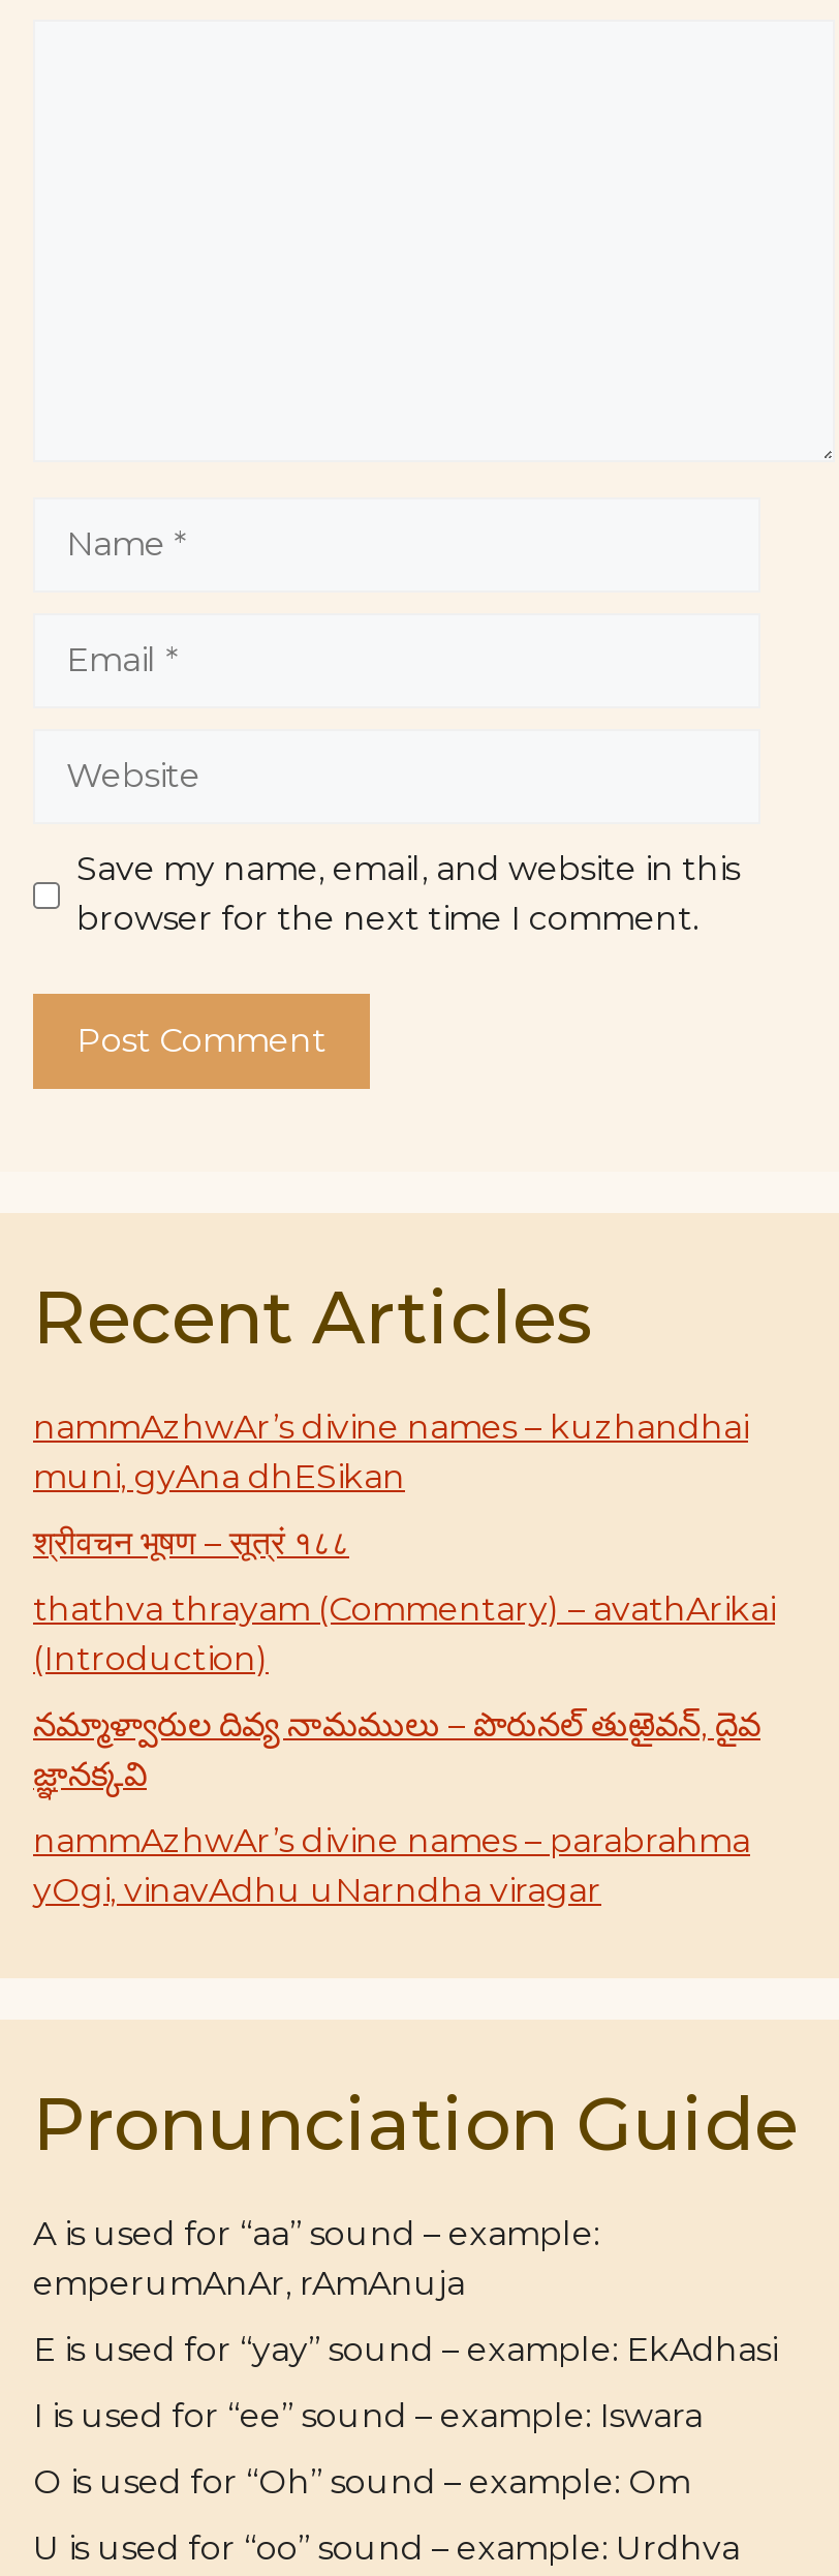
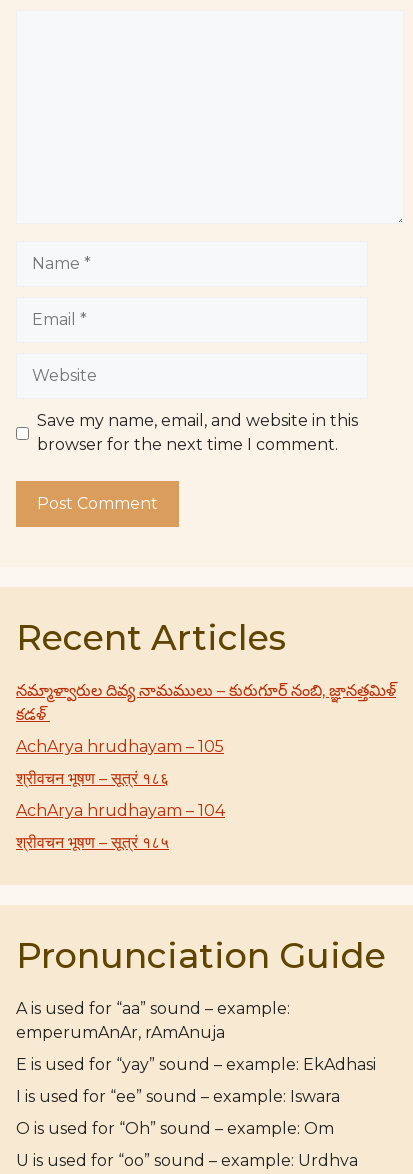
- nammAzhwAr’s divine names – kuzhandhai
- muni, gyAna dhESikan
+ నమ్మాళ్వారుల దివ్య నామములు – కురుగూర్ నంబి, జ్ఞానత్తమిళ్
+ కడళ్

- श्रीवचन भूषण – सूत्रं १८८
+ AchArya hrudhayam – 105

- thathva thrayam (Commentary) – avathArikai
- (Introduction)
+ श्रीवचन भूषण – सूत्रं १८६

- నమ్మాళ్వారుల దివ్య నామములు – పొరునల్ తుఱైవన్, దైవ
- జ్ఞానక్కవి
+ AchArya hrudhayam – 104

- nammAzhwAr’s divine names – parabrahma
- yOgi, vinavAdhu uNarndha viragar
+ श्रीवचन भूषण – सूत्रं १८५
